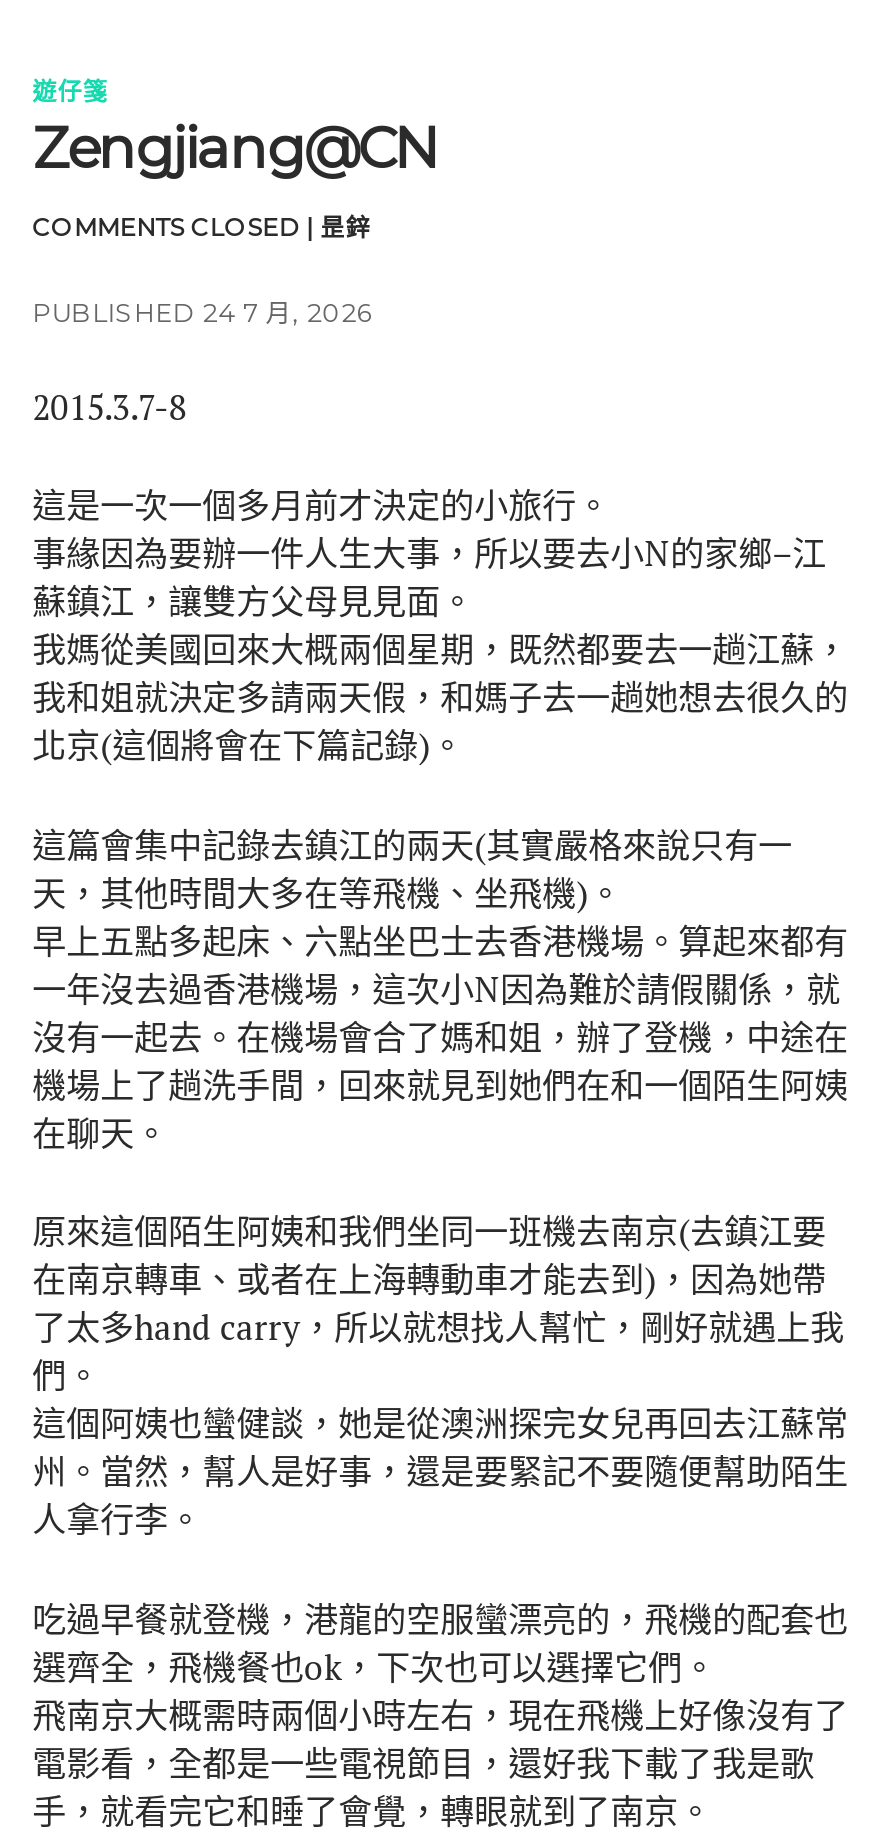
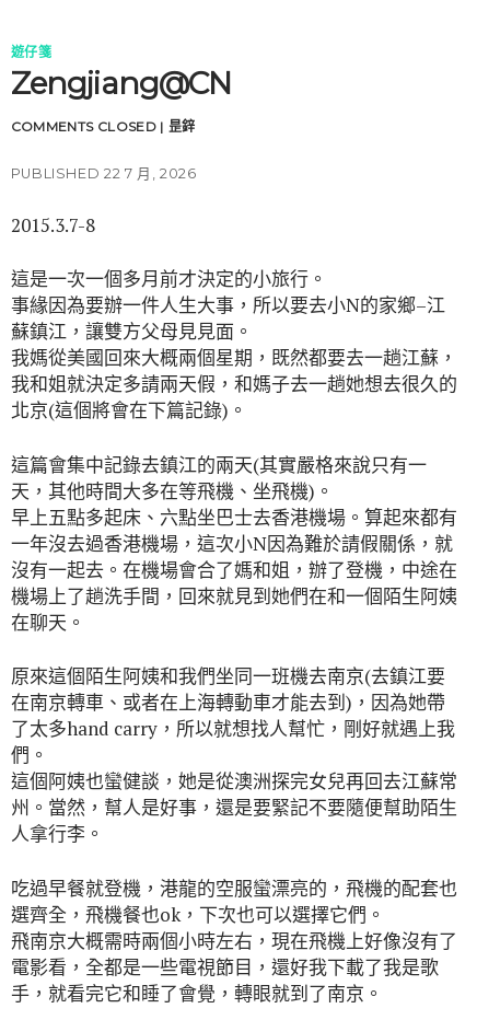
- PUBLISHED 24 7 月, 2026
+ PUBLISHED 22 7 月, 2026
